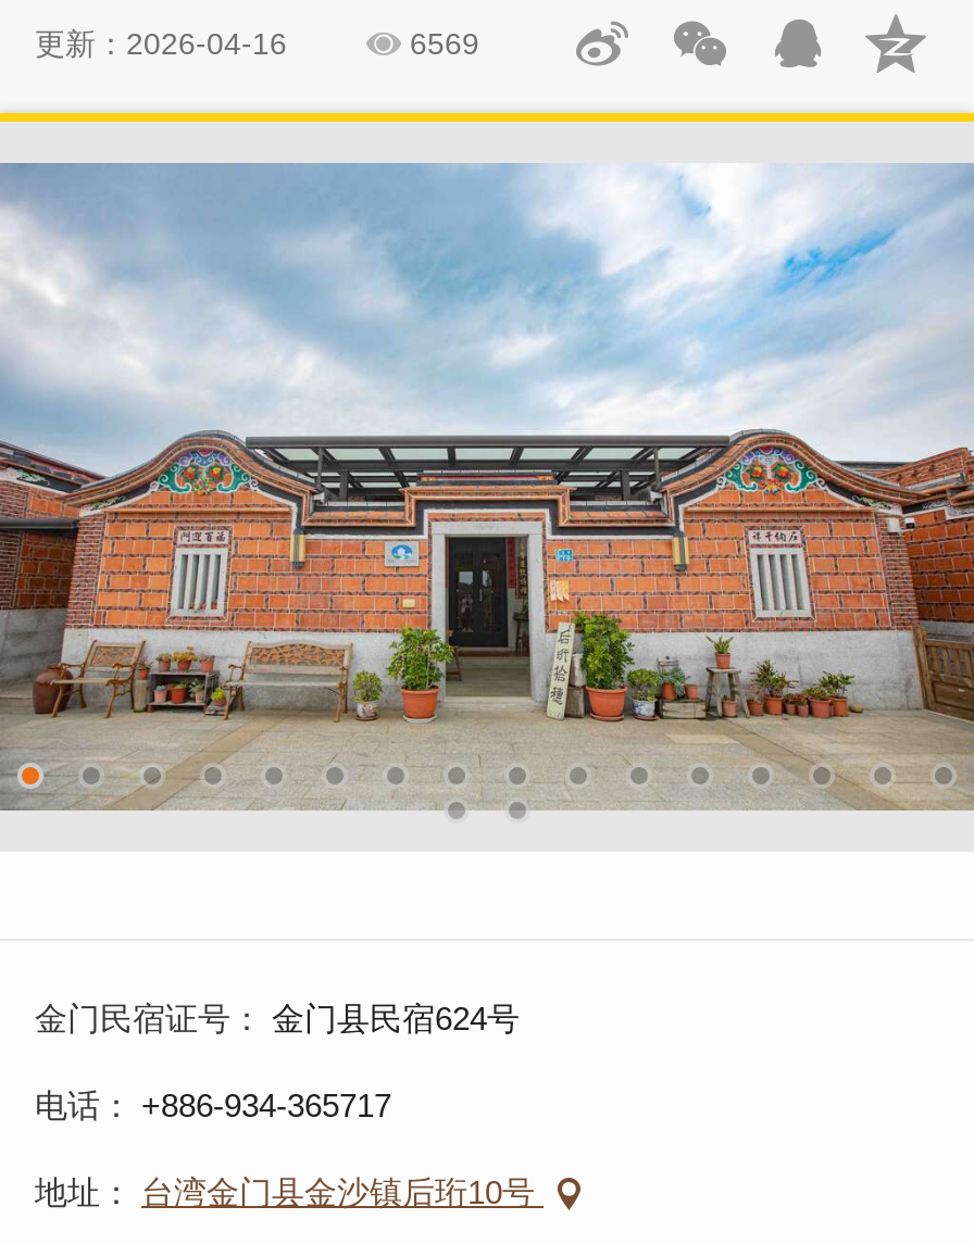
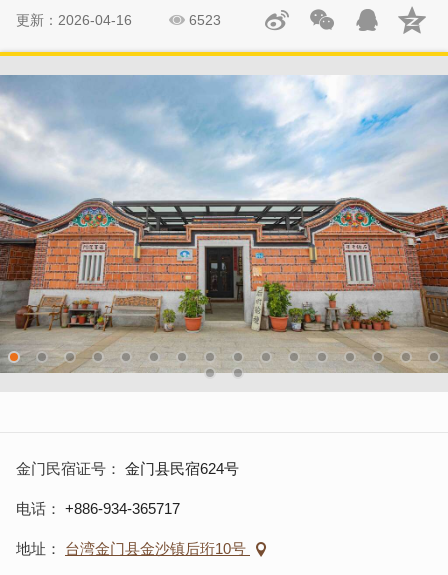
- 6569
+ 6523
